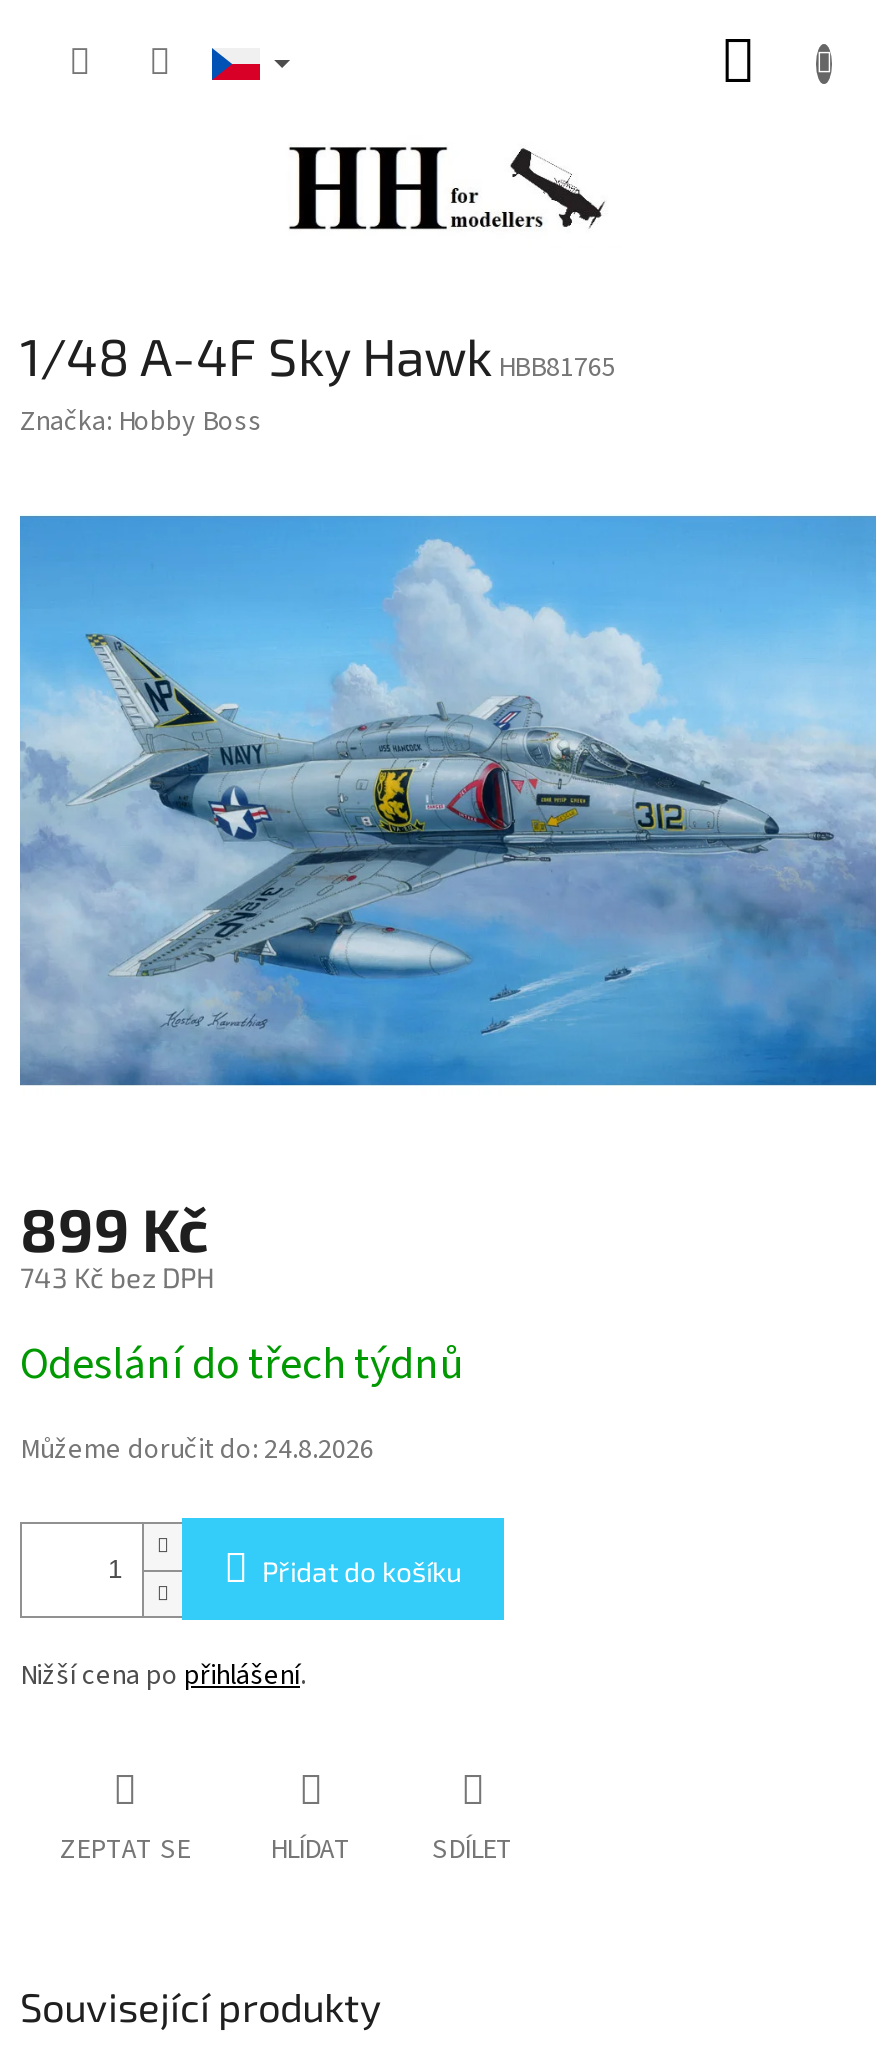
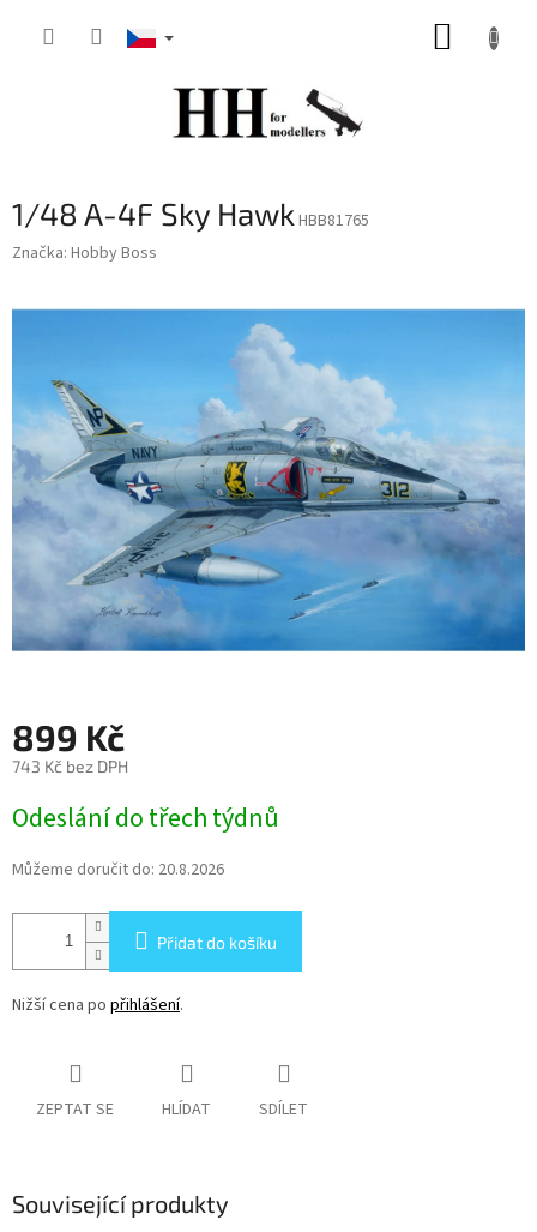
- Můžeme doručit do: 24.8.2026
+ Můžeme doručit do: 20.8.2026
